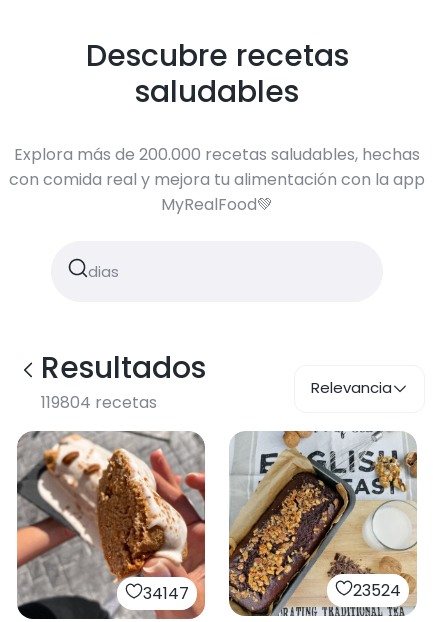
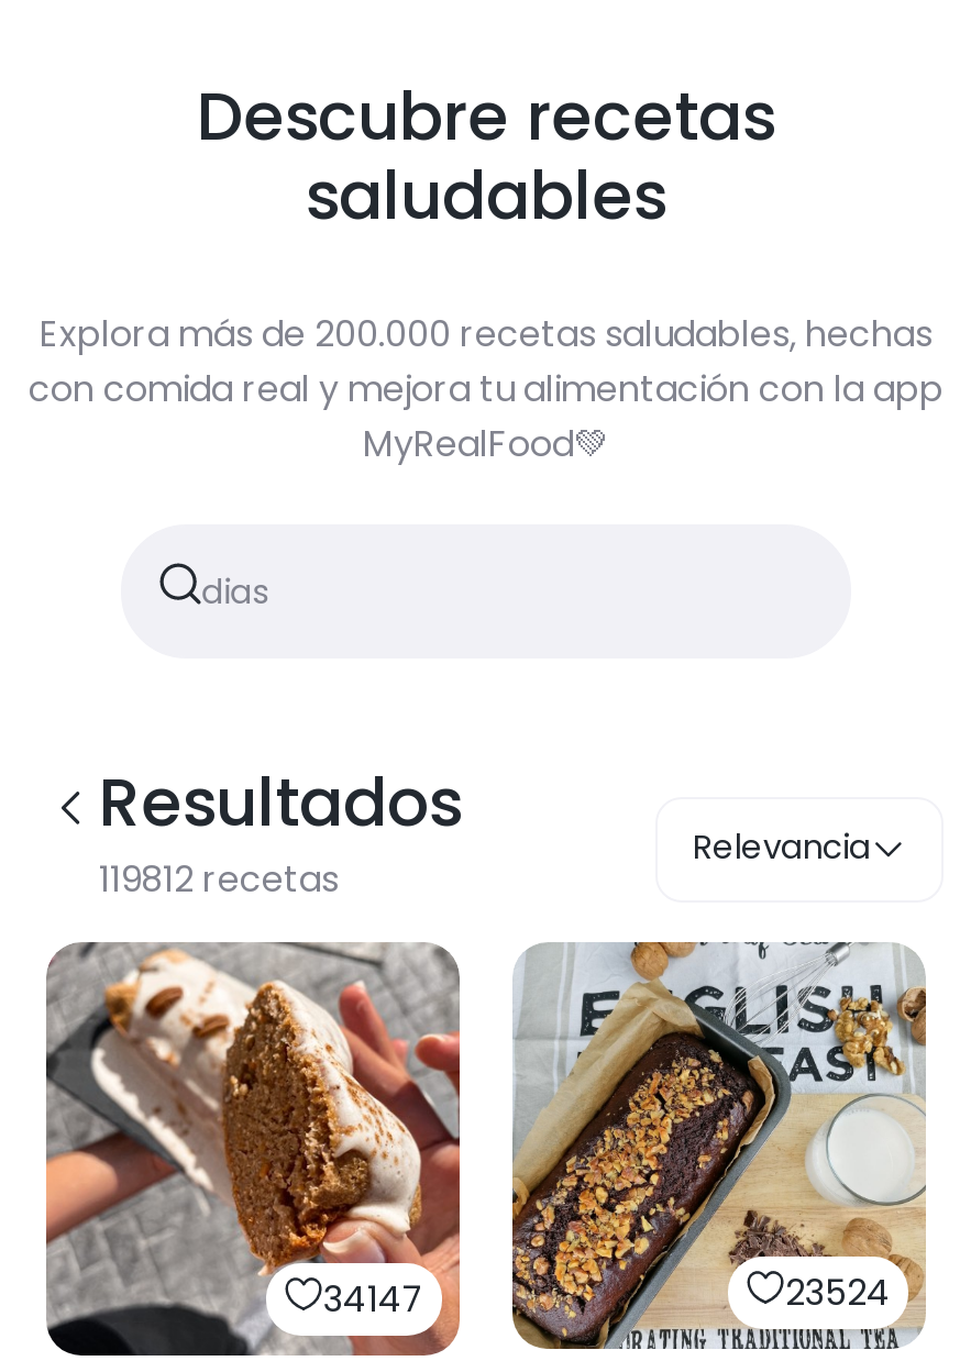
- 119804 recetas
+ 119812 recetas
